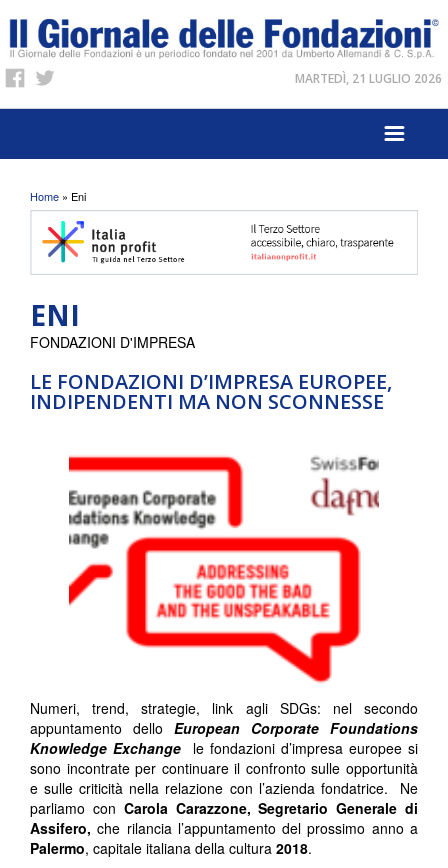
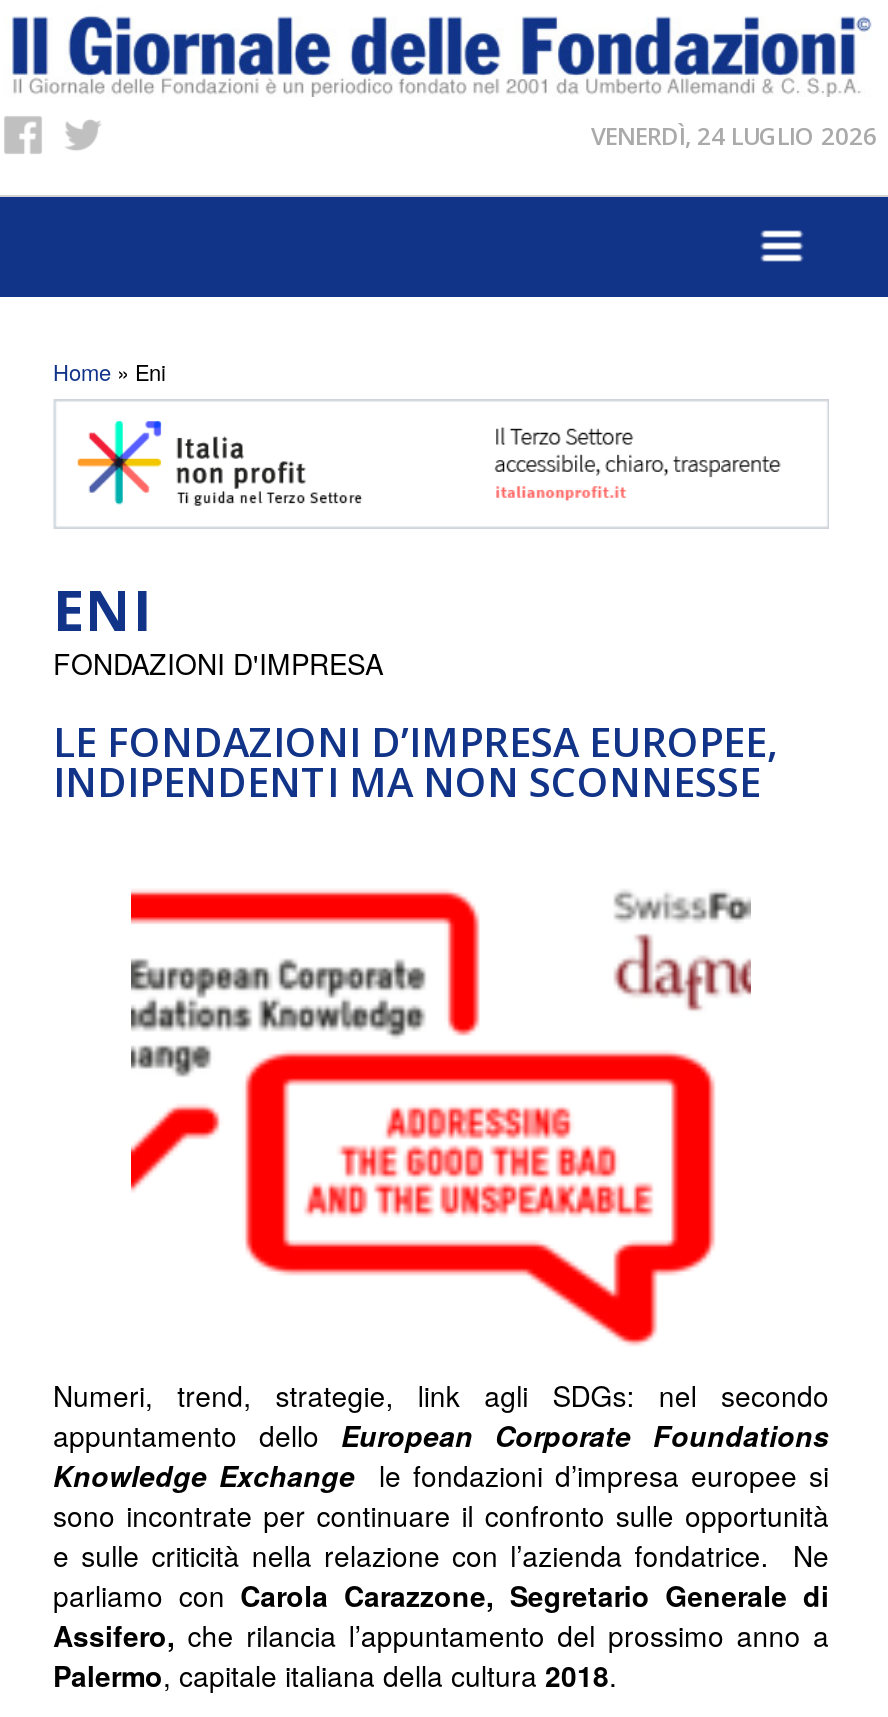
- MARTEDÌ, 21 LUGLIO 2026
+ VENERDÌ, 24 LUGLIO 2026
